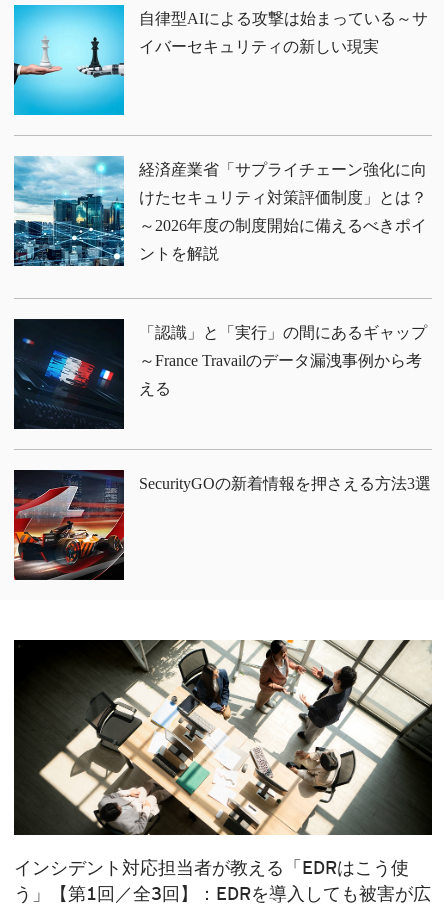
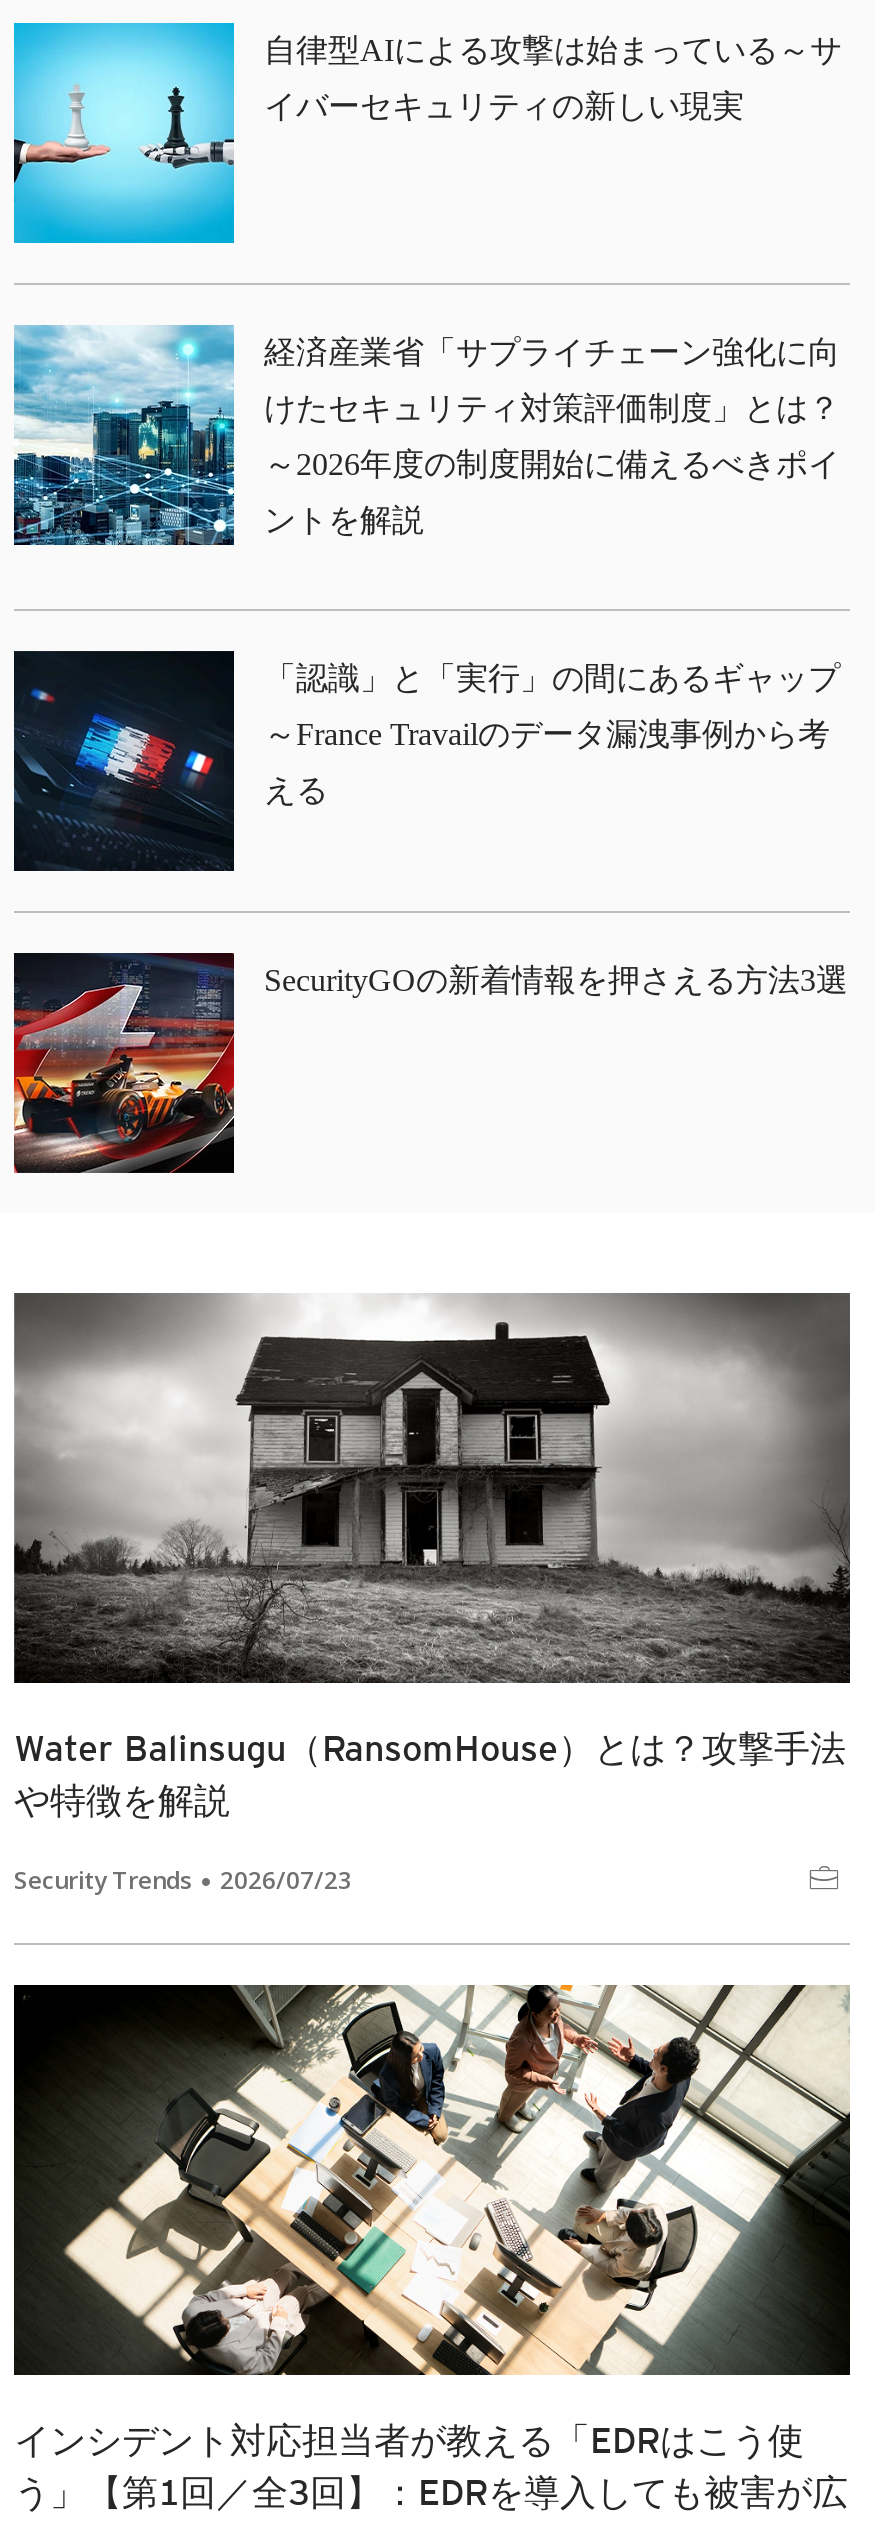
+ [image]
+ Water Balinsugu（RansomHouse）とは？攻撃手法
+ や特徴を解説
+ Security Trends
+ 2026/07/23
